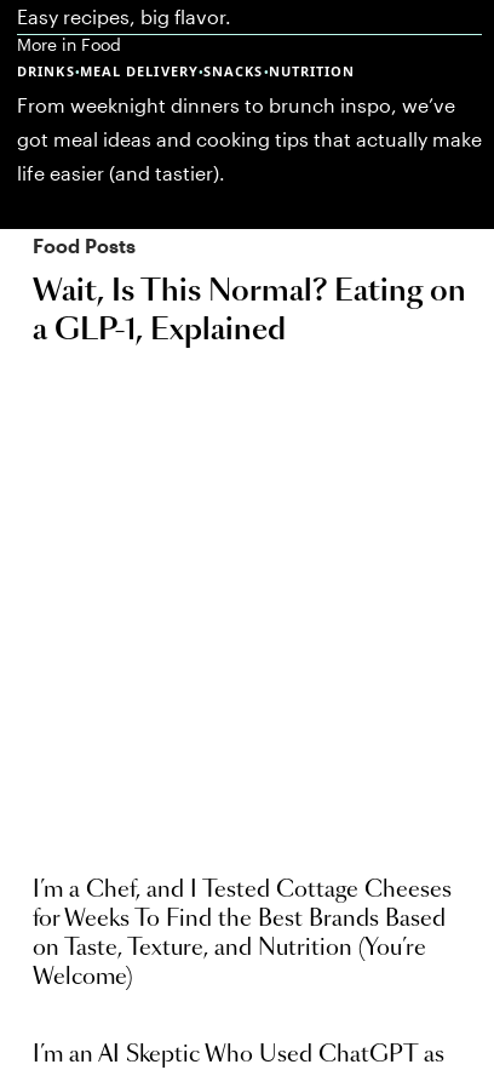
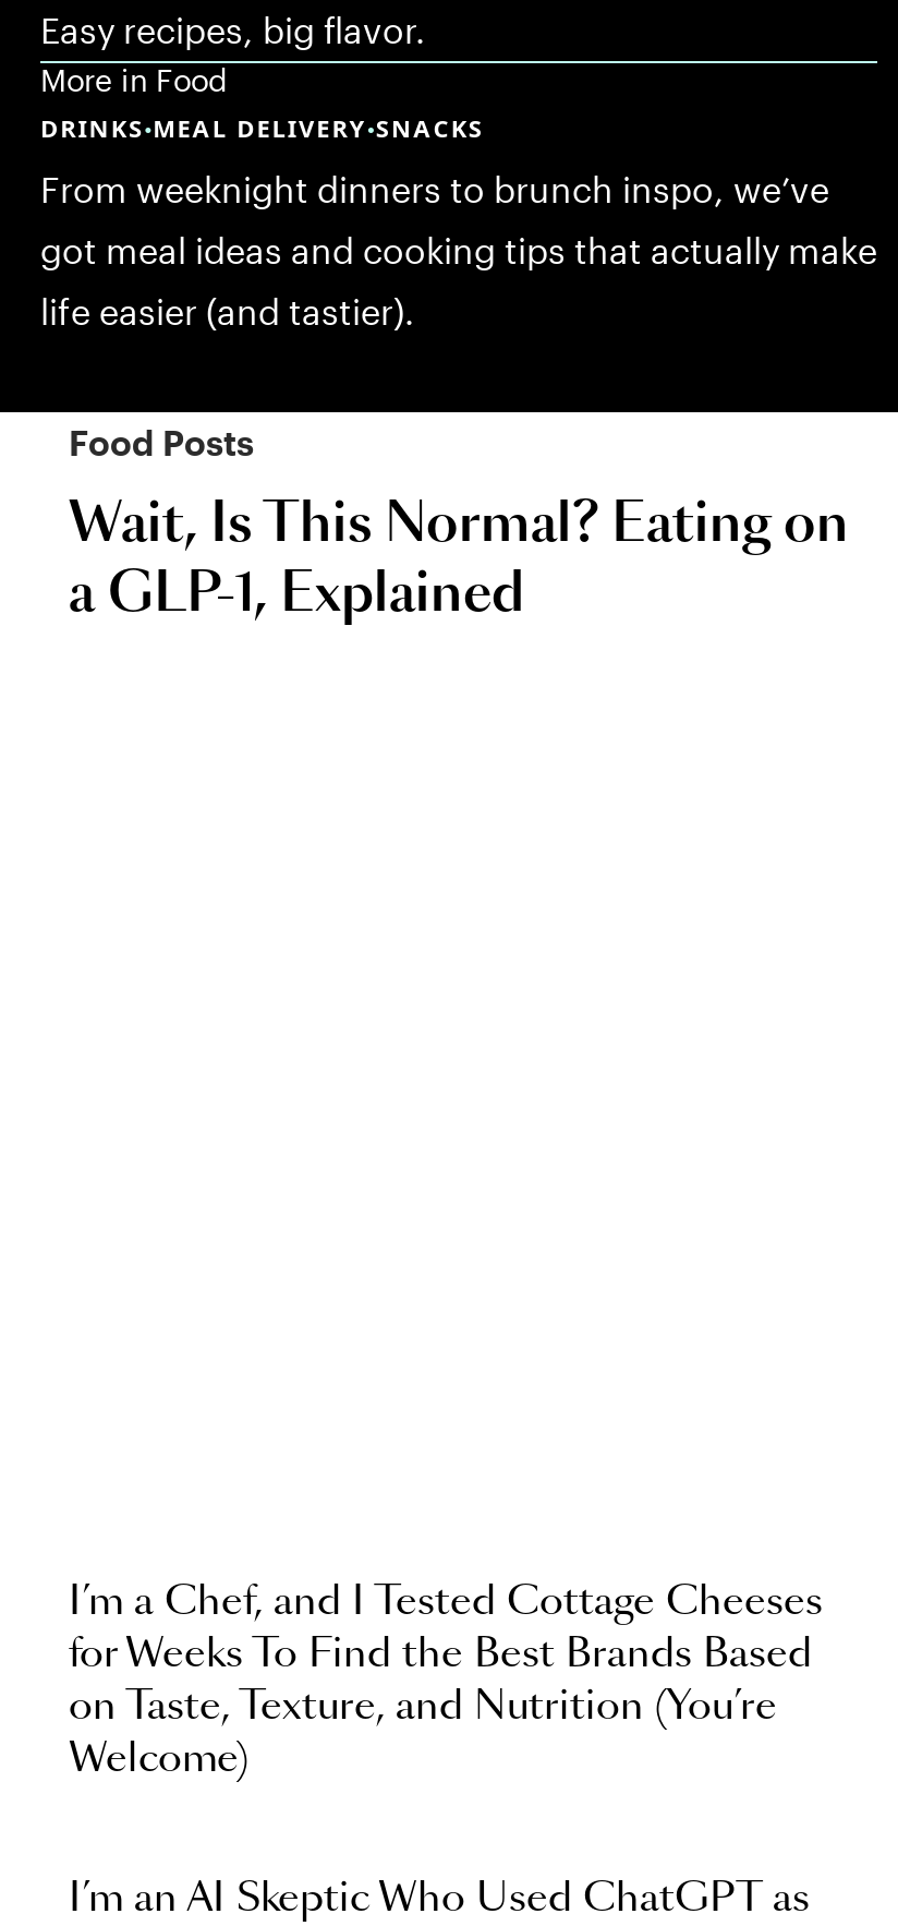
- DRINKS•MEAL DELIVERY•SNACKS•NUTRITION
+ DRINKS•MEAL DELIVERY•SNACKS
